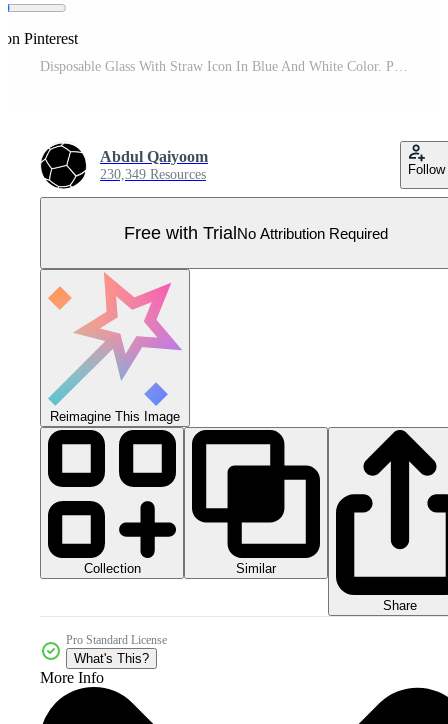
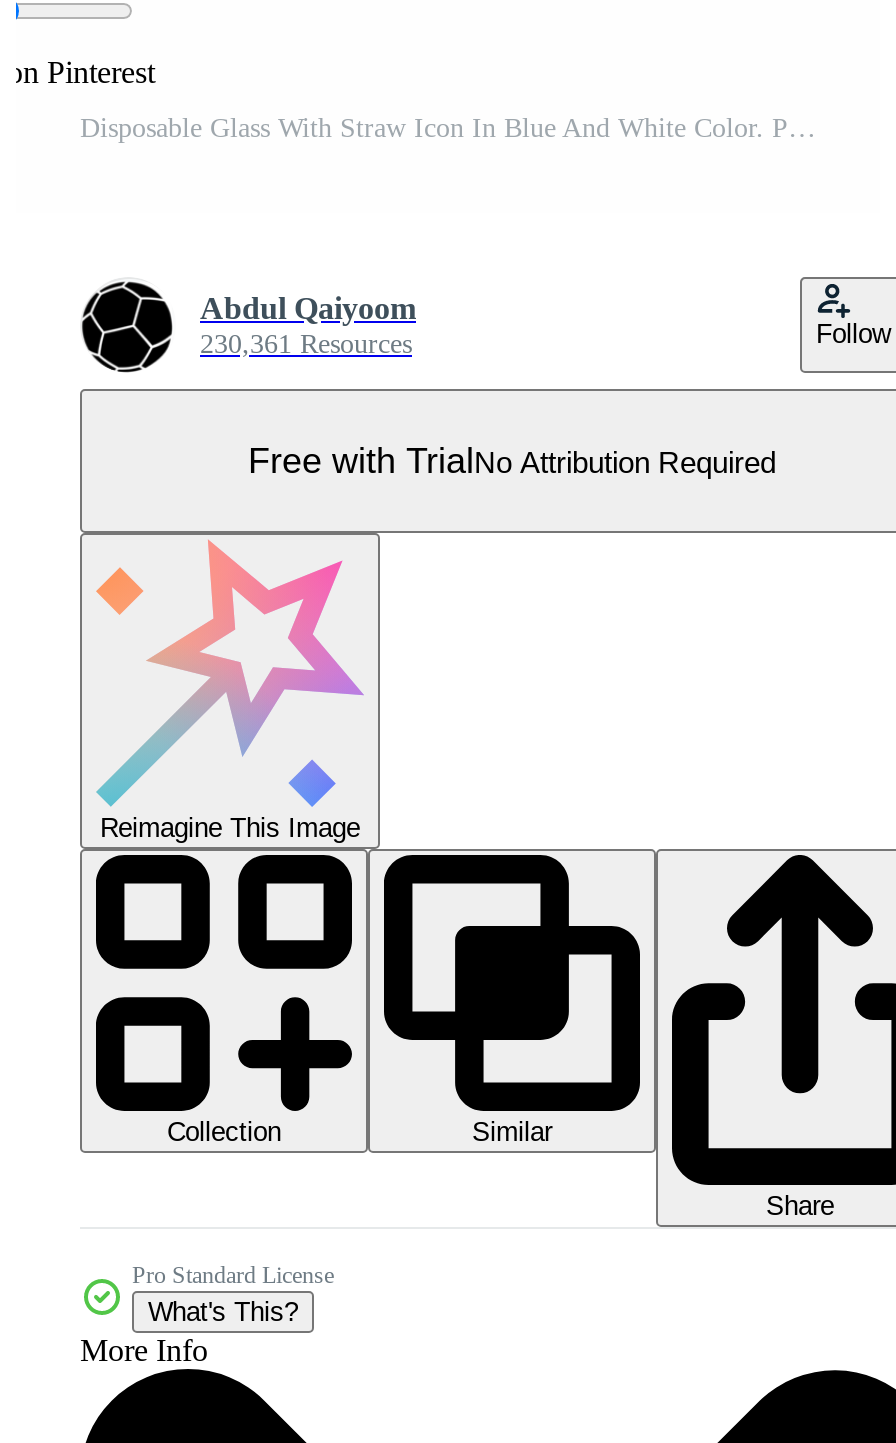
- 230,349 Resources
+ 230,361 Resources
